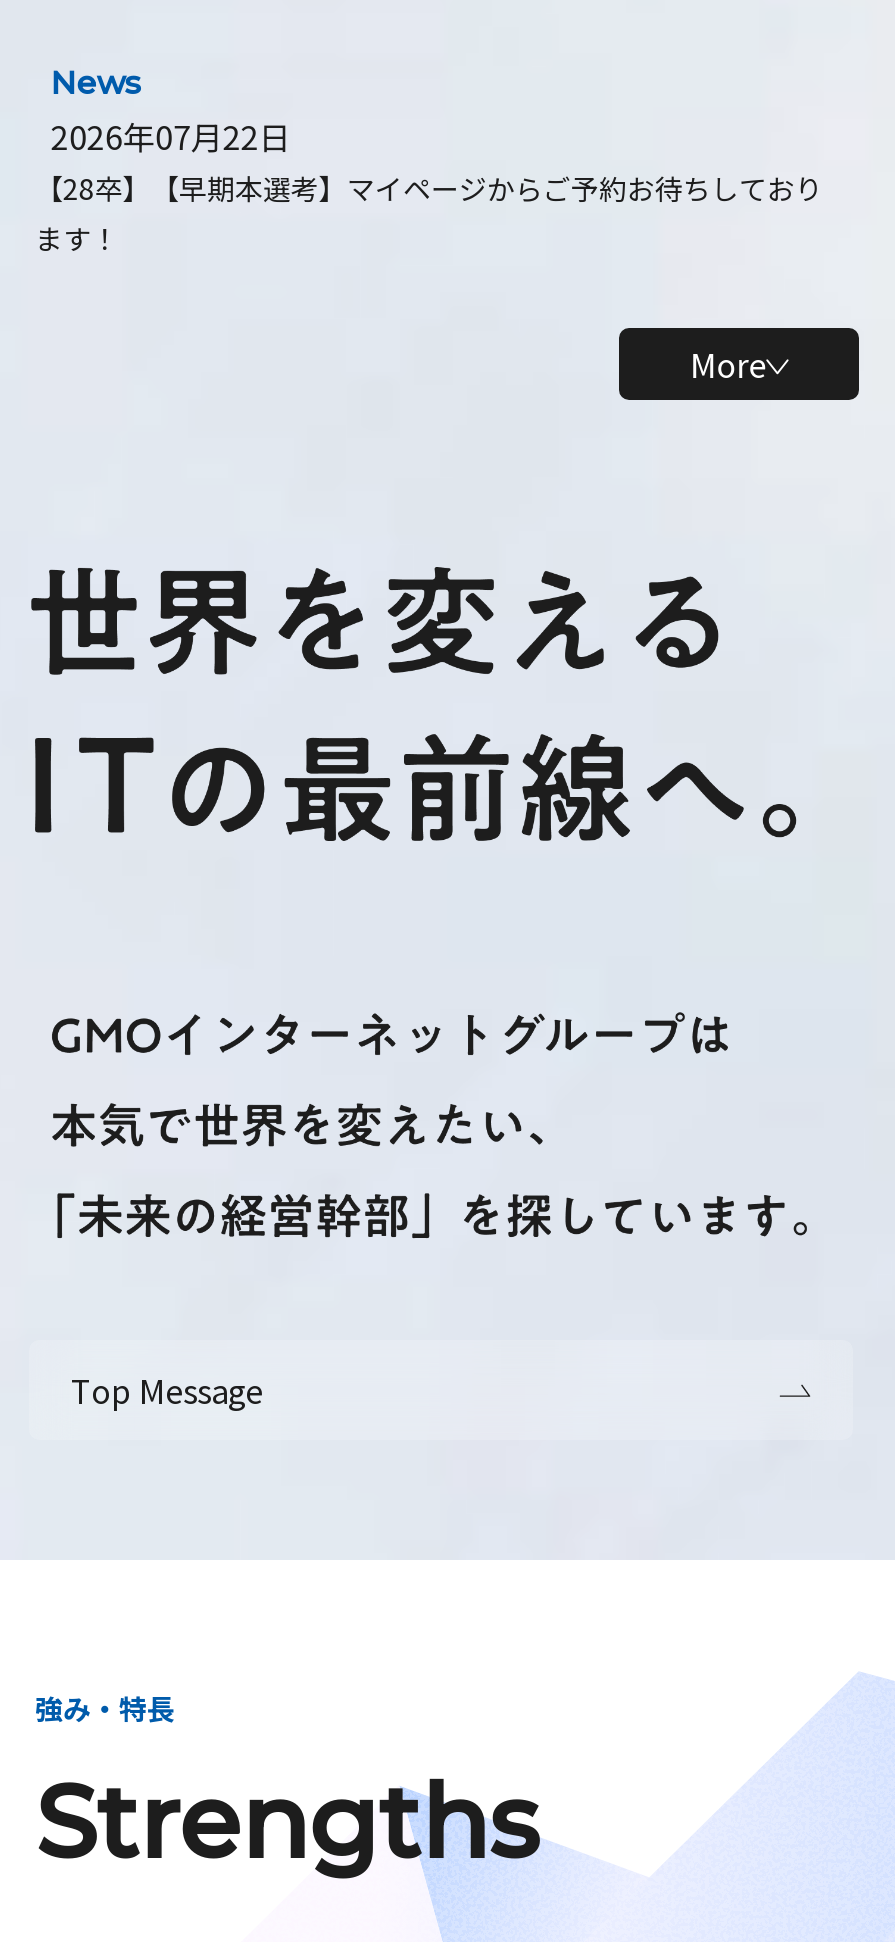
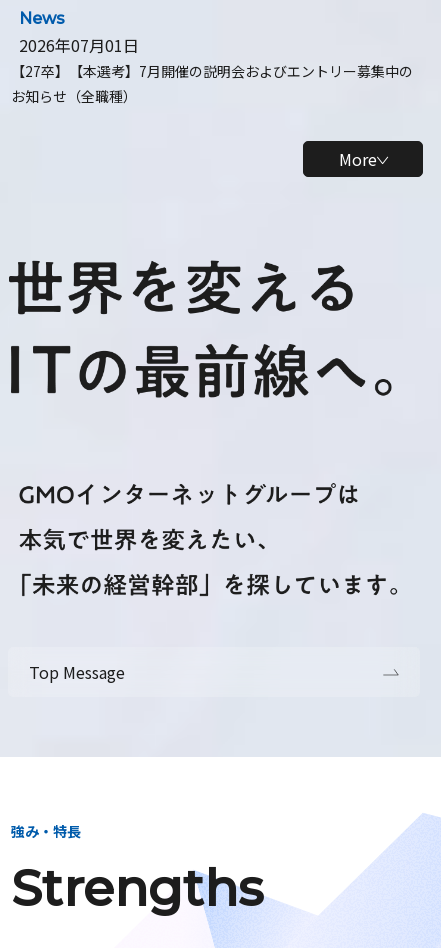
- 2026年07月22日
- 【28卒】【早期本選考】マイページからご予約お待ちしており
- ます！
+ 2026年07月01日
+ 【27卒】【本選考】7月開催の説明会およびエントリー募集中の
+ お知らせ（全職種）
